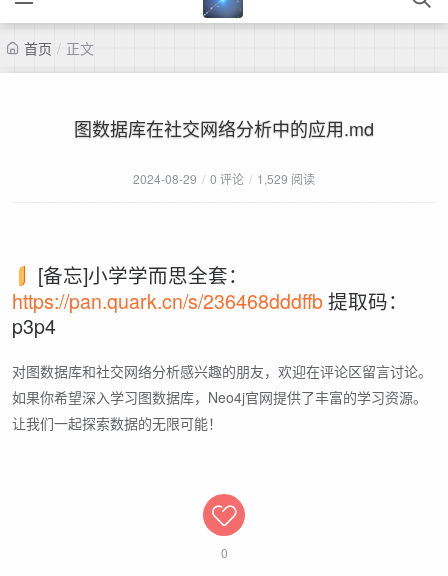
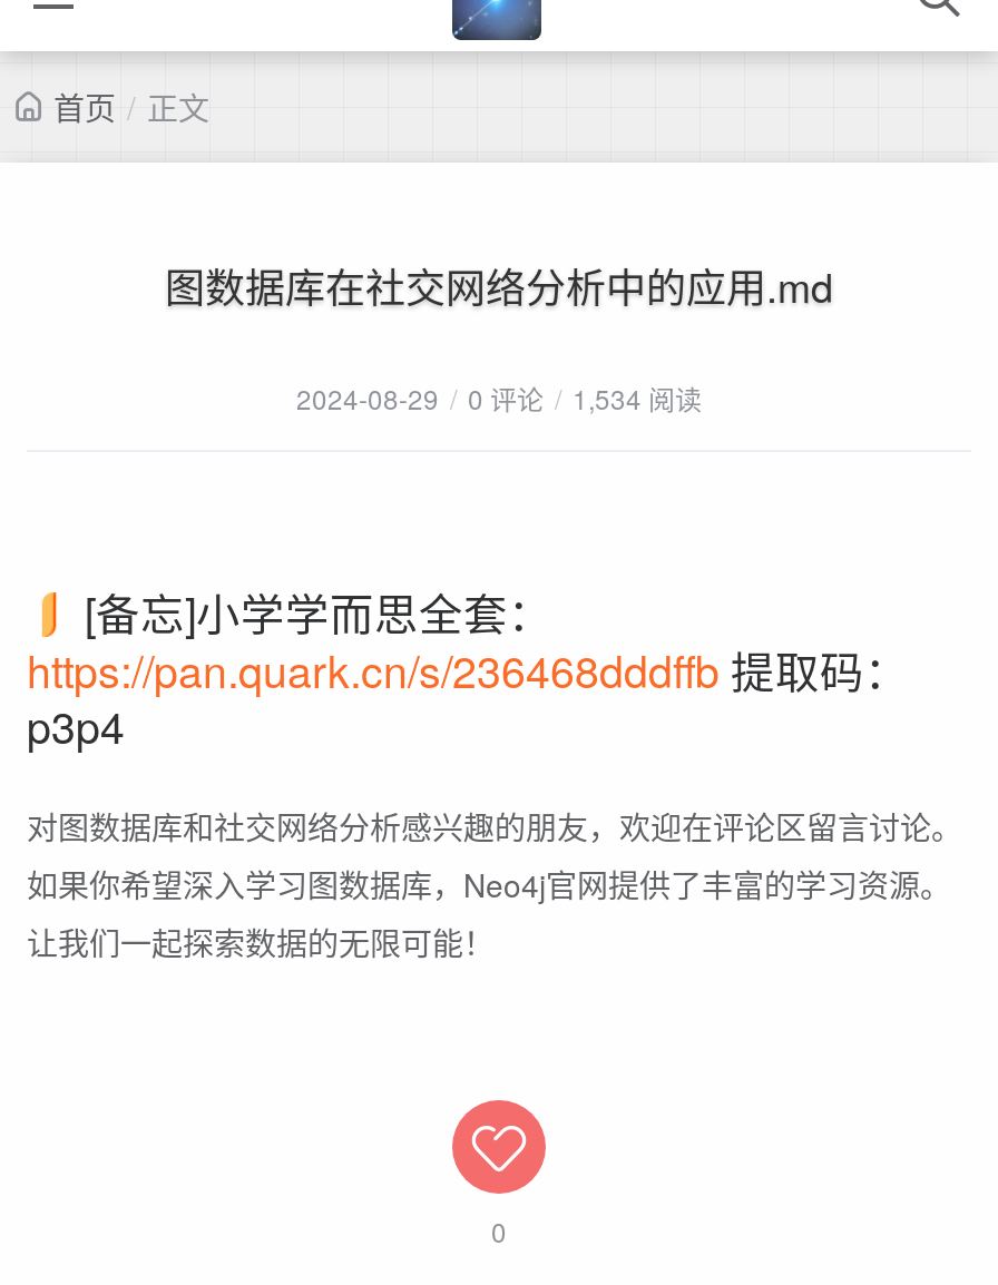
- 2024-08-29 / 0 评论 / 1,529 阅读
+ 2024-08-29 / 0 评论 / 1,534 阅读
